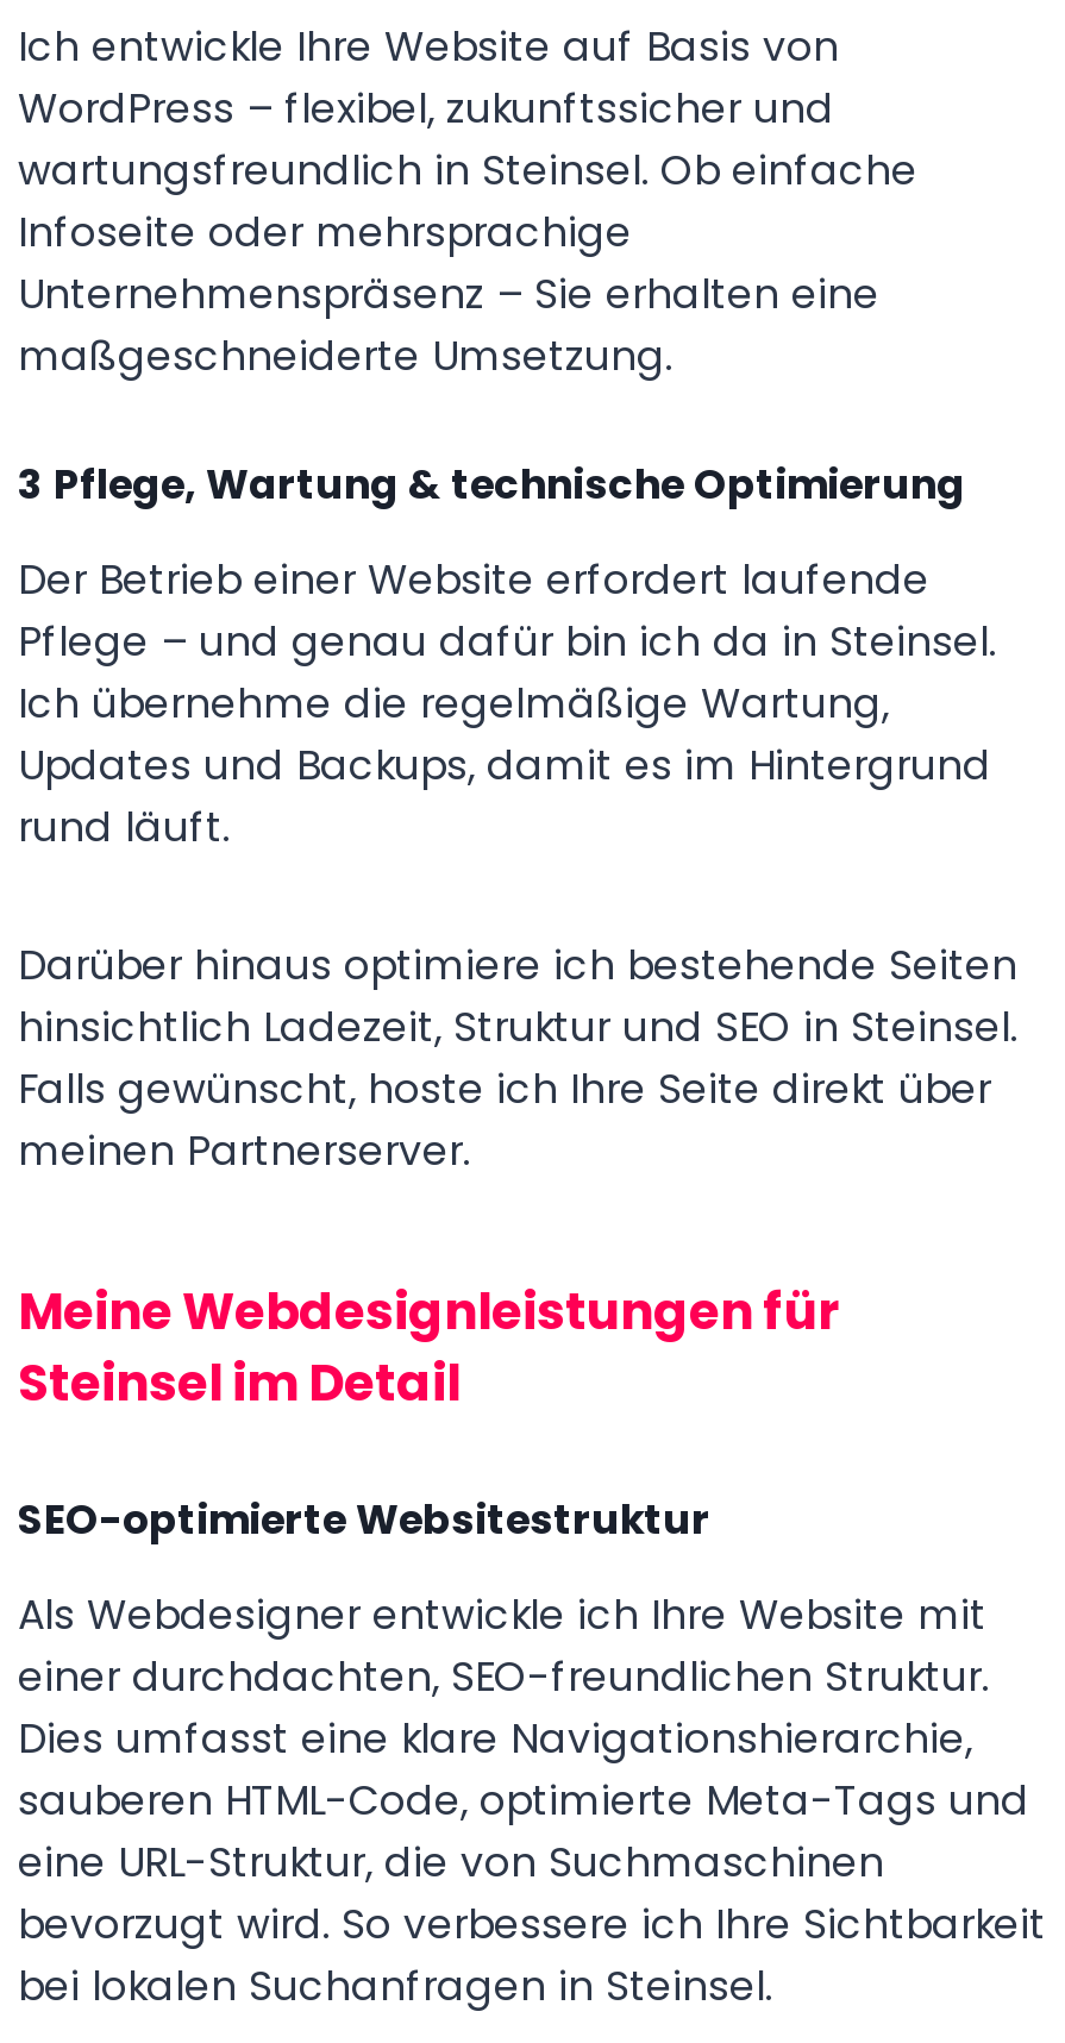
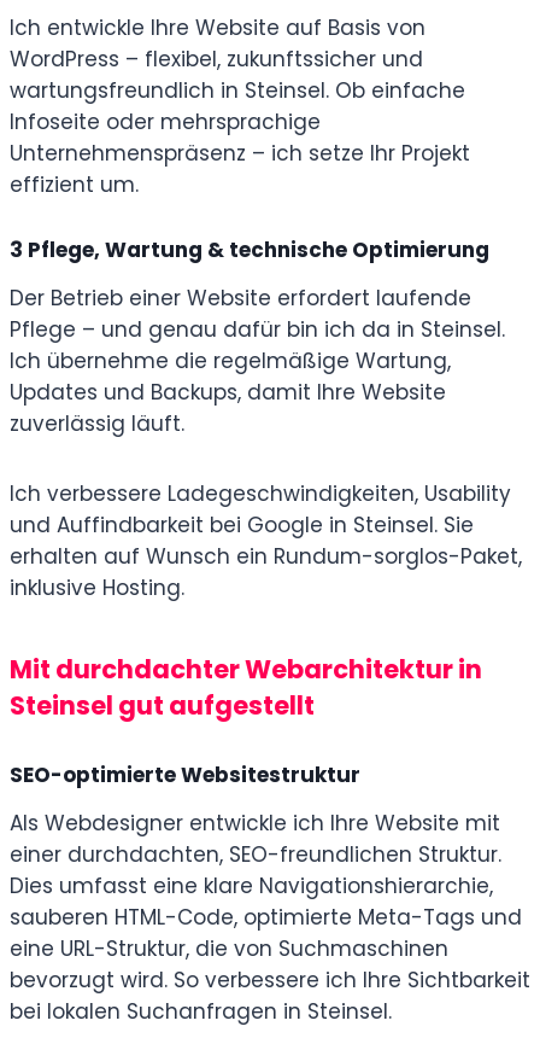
- Unternehmenspräsenz – Sie erhalten eine
- maßgeschneiderte Umsetzung.
+ Unternehmenspräsenz – ich setze Ihr Projekt
+ effizient um.

- Updates und Backups, damit es im Hintergrund
- rund läuft.
+ Updates und Backups, damit Ihre Website
+ zuverlässig läuft.

- Darüber hinaus optimiere ich bestehende Seiten
- hinsichtlich Ladezeit, Struktur und SEO in Steinsel.
- Falls gewünscht, hoste ich Ihre Seite direkt über
- meinen Partnerserver.
+ Ich verbessere Ladegeschwindigkeiten, Usability
+ und Auffindbarkeit bei Google in Steinsel. Sie
+ erhalten auf Wunsch ein Rundum-sorglos-Paket,
+ inklusive Hosting.

- Meine Webdesignleistungen für
- Steinsel im Detail
+ Mit durchdachter Webarchitektur in
+ Steinsel gut aufgestellt
